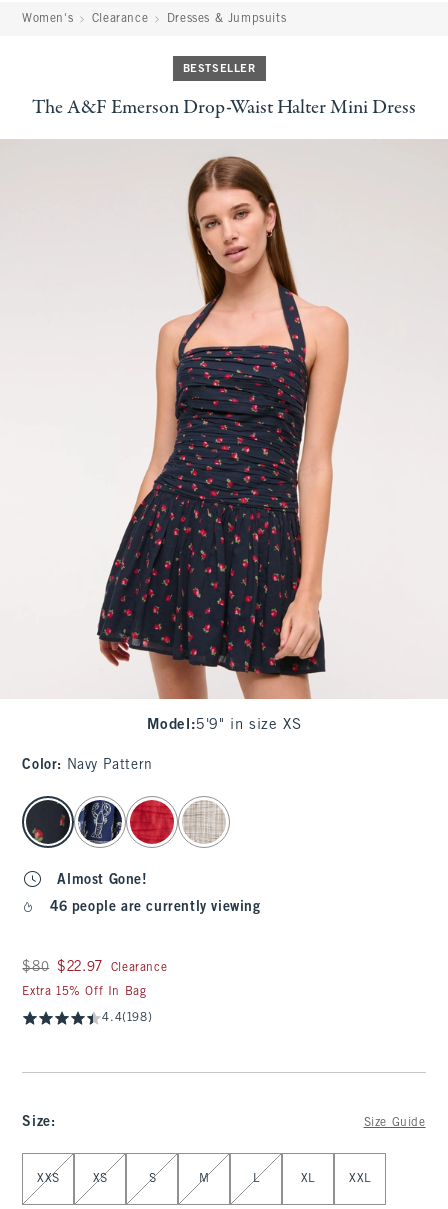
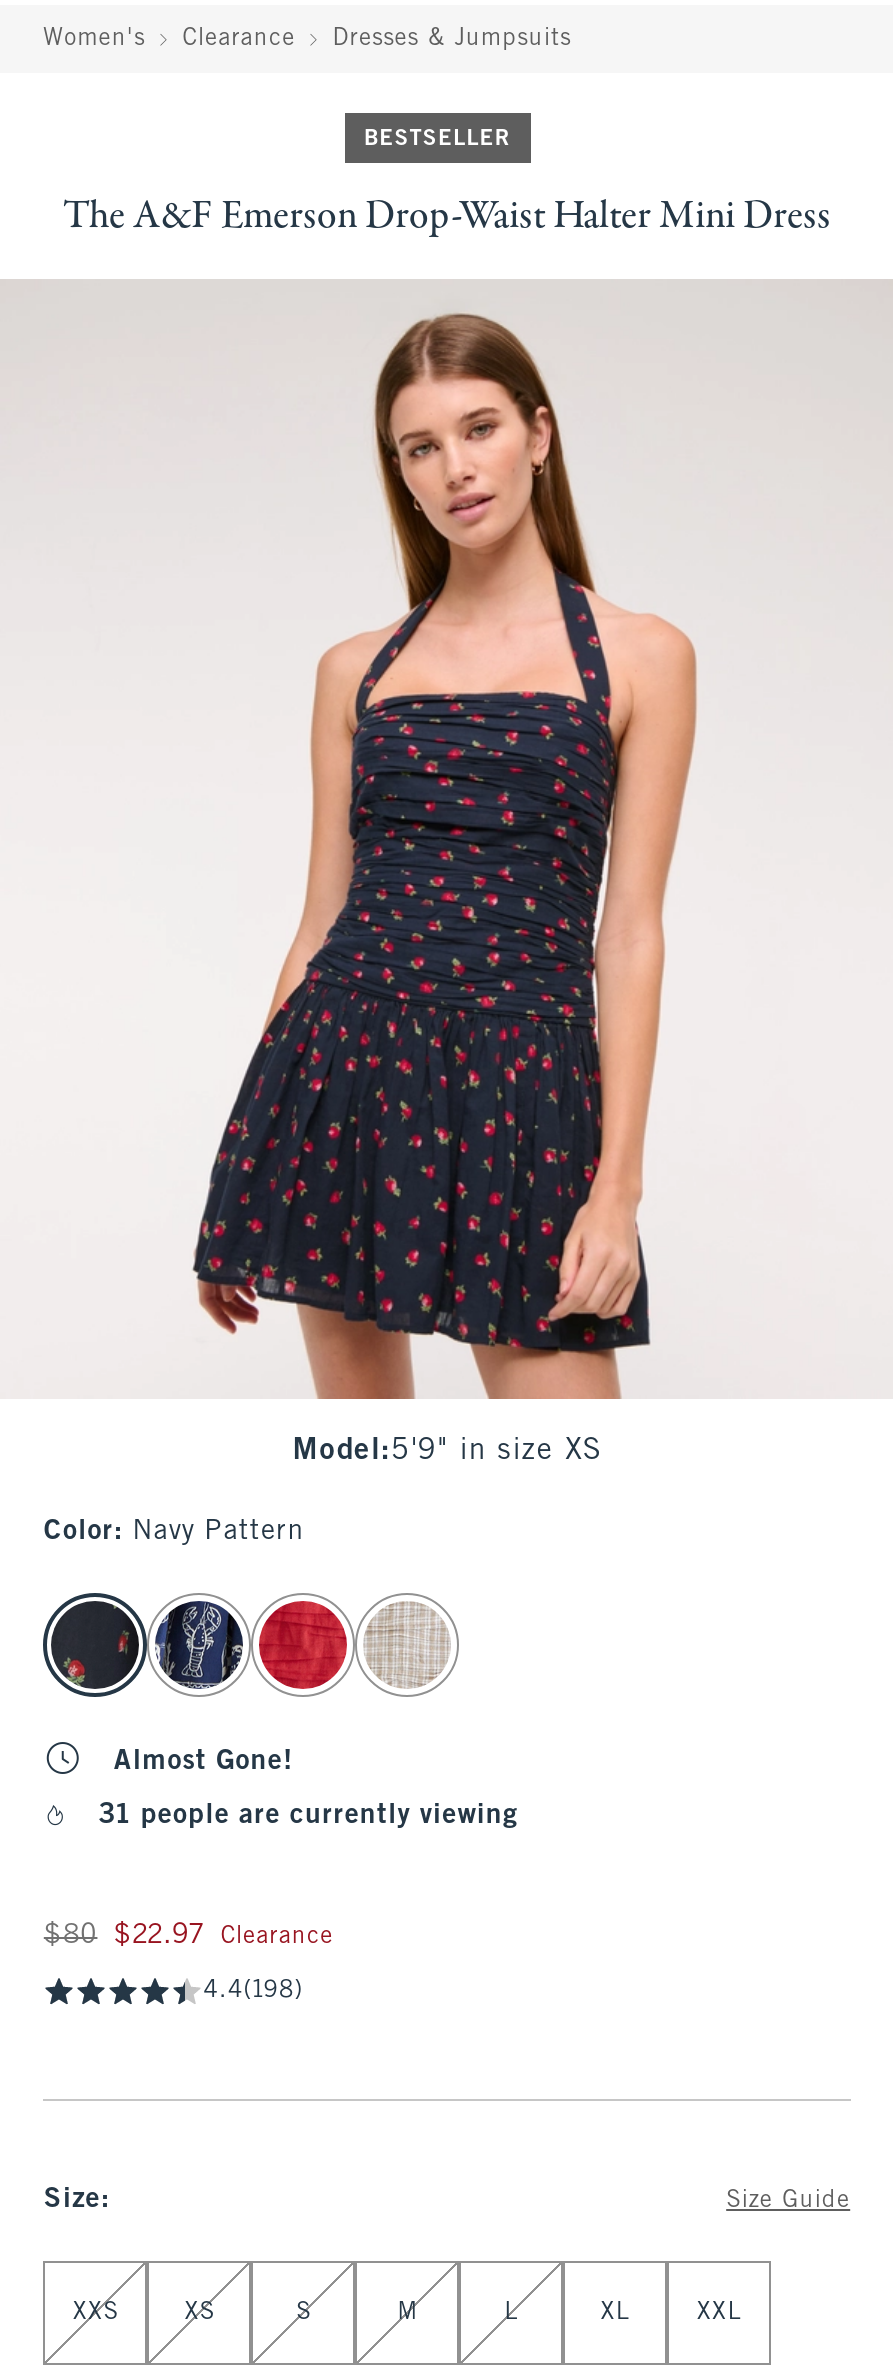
- 46 people are currently viewing
+ 31 people are currently viewing

- Extra 15% Off In Bag
